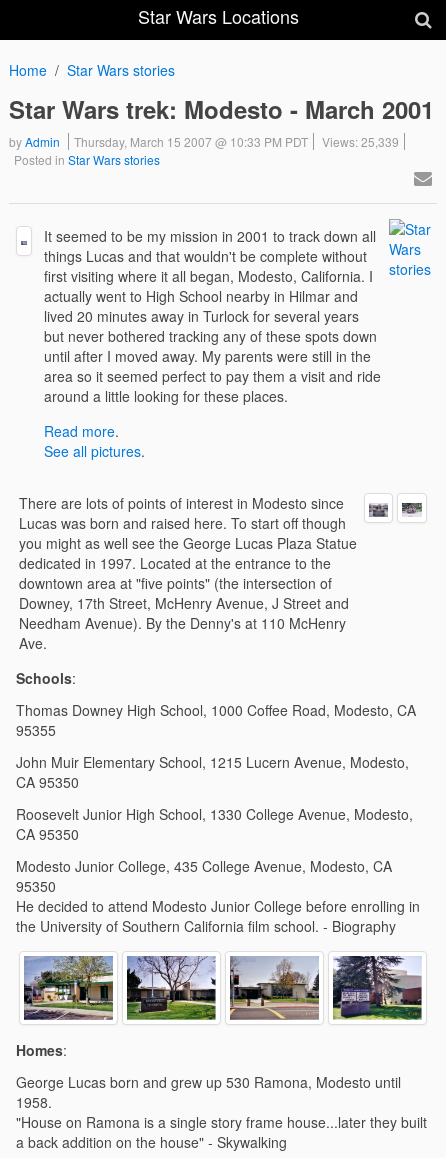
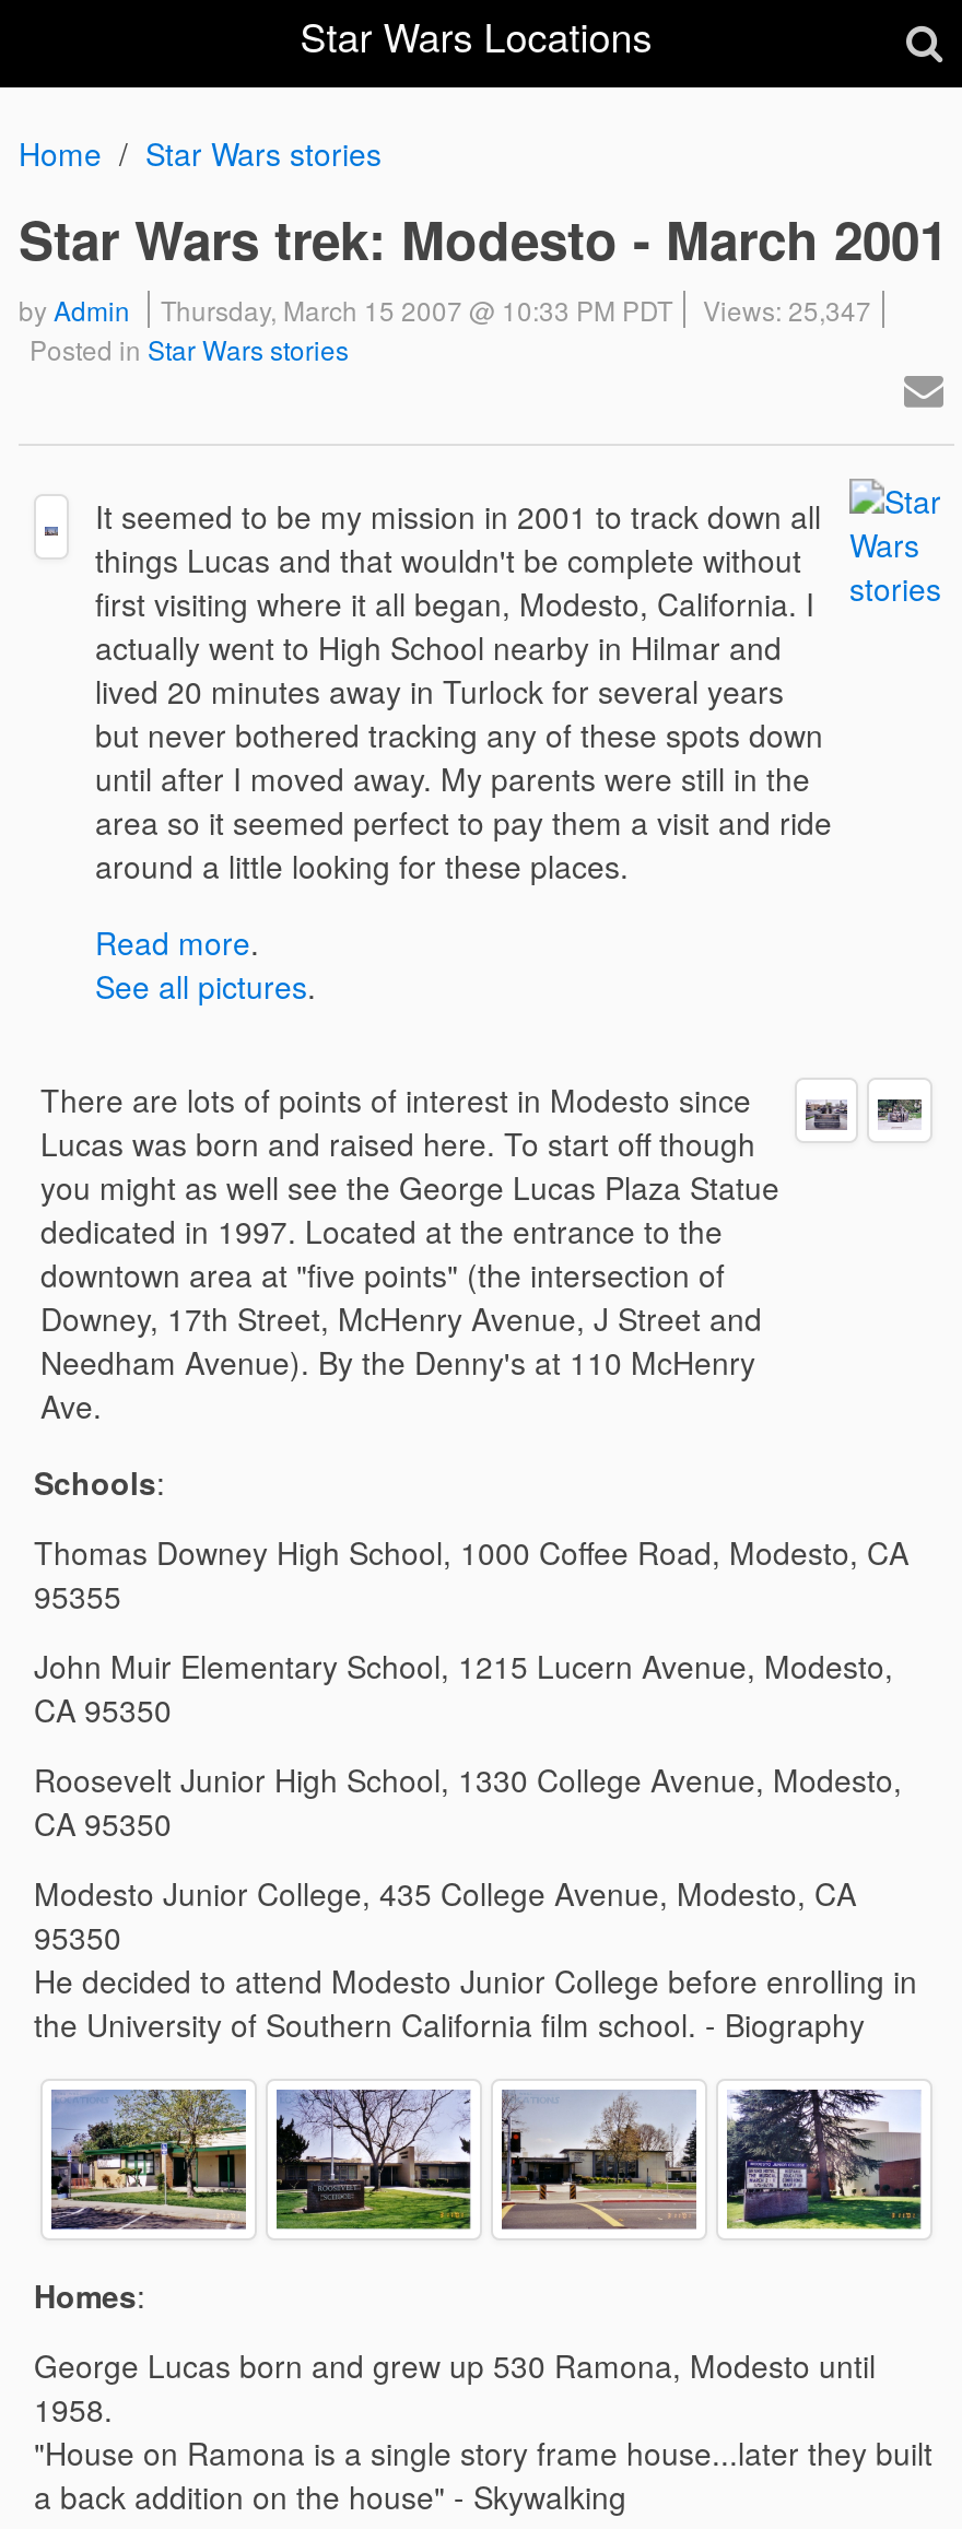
- by Admin Thursday, March 15 2007 @ 10:33 PM PDT Views: 25,339
+ by Admin Thursday, March 15 2007 @ 10:33 PM PDT Views: 25,347
